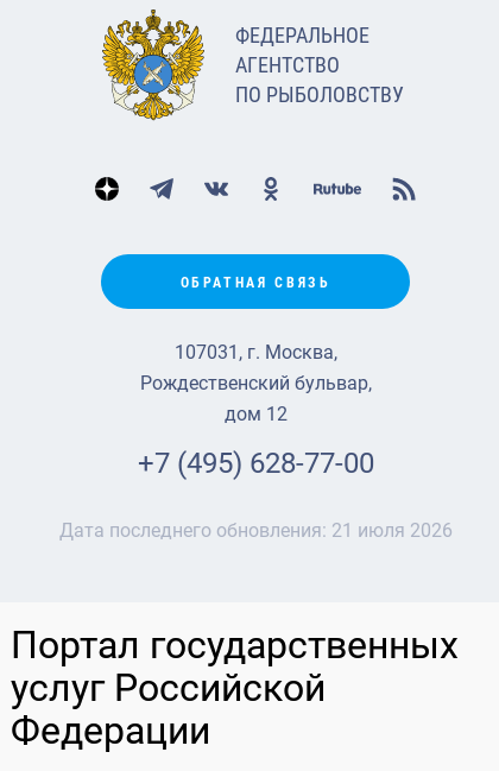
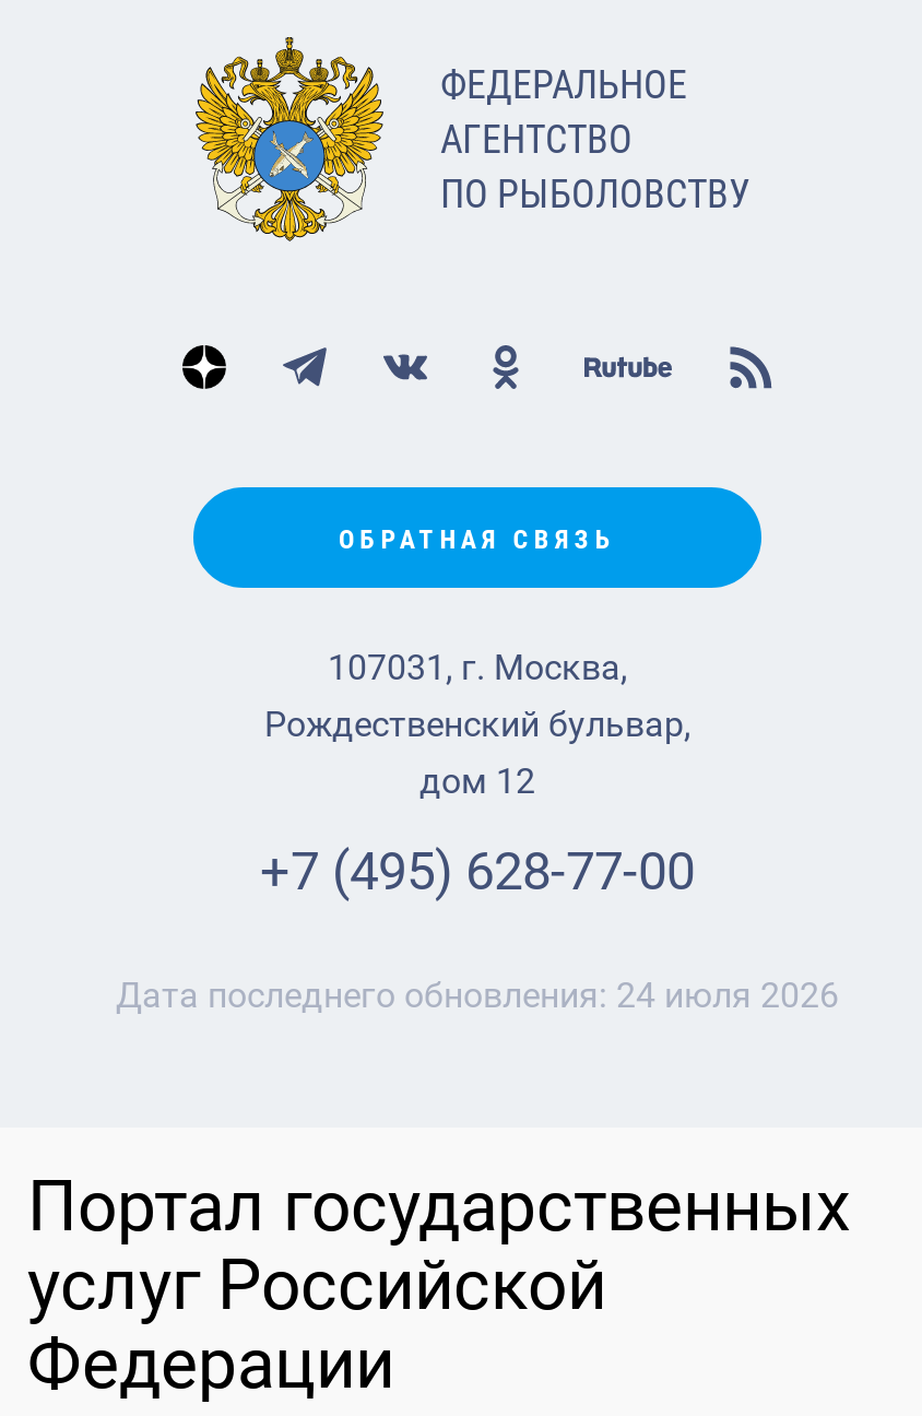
- Дата последнего обновления: 21 июля 2026
+ Дата последнего обновления: 24 июля 2026
